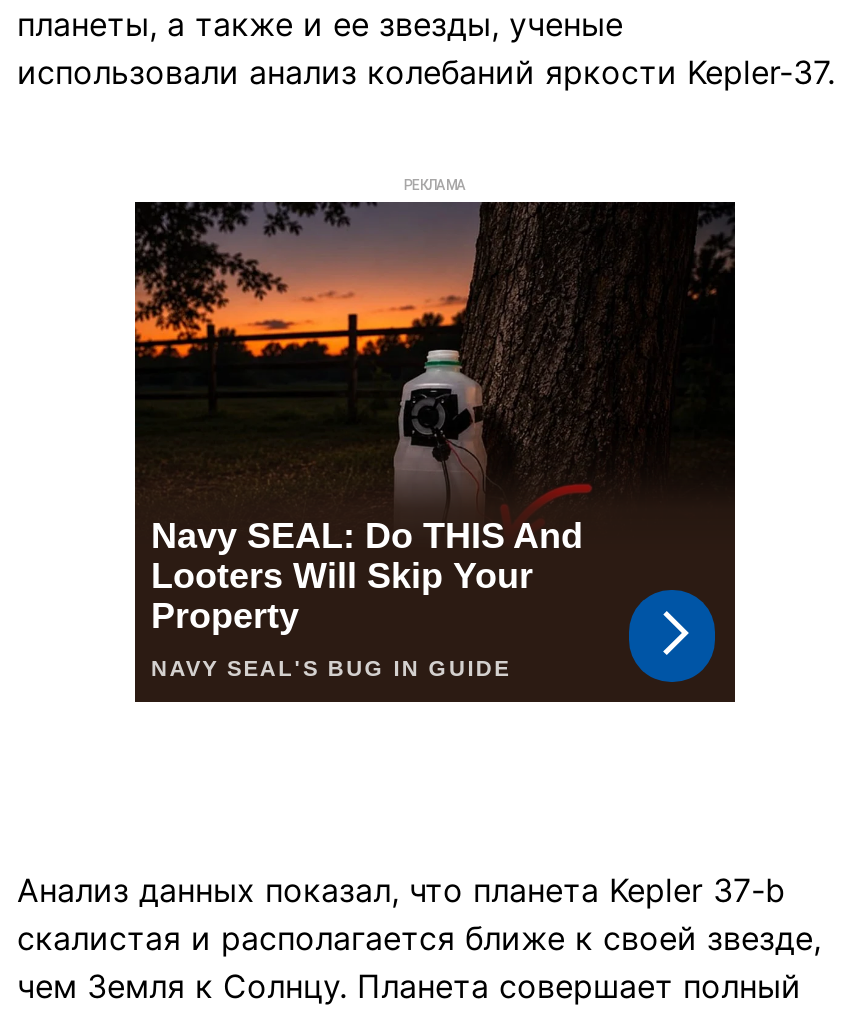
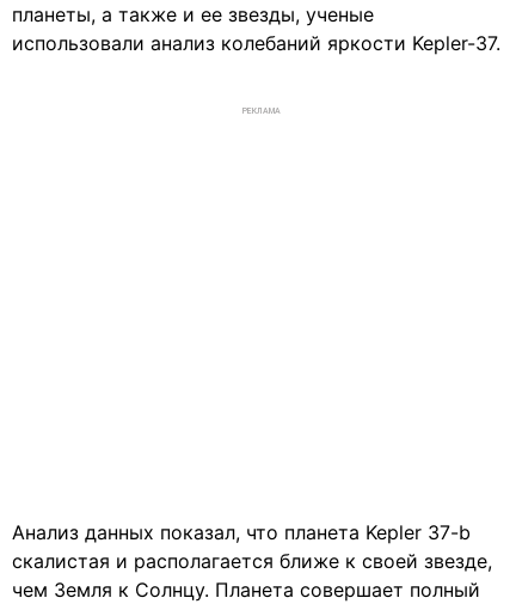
- [image]
